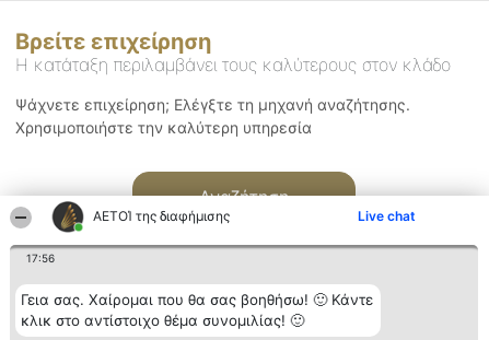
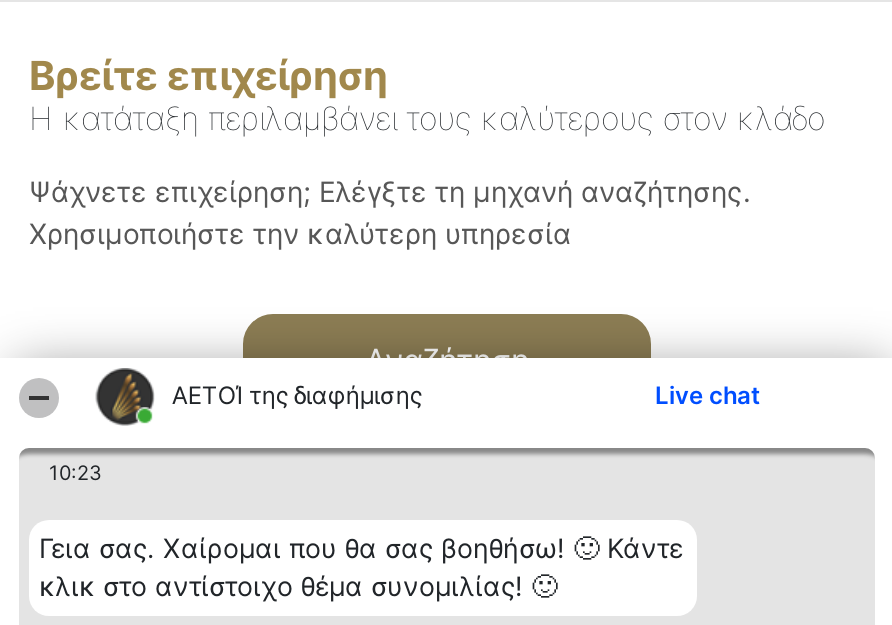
- 17:56
+ 10:23
